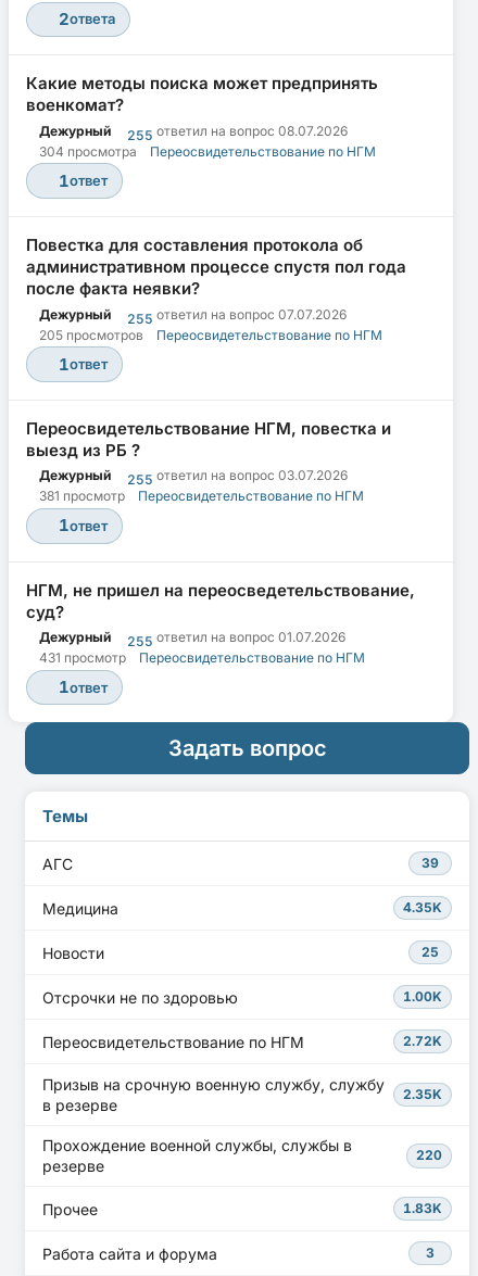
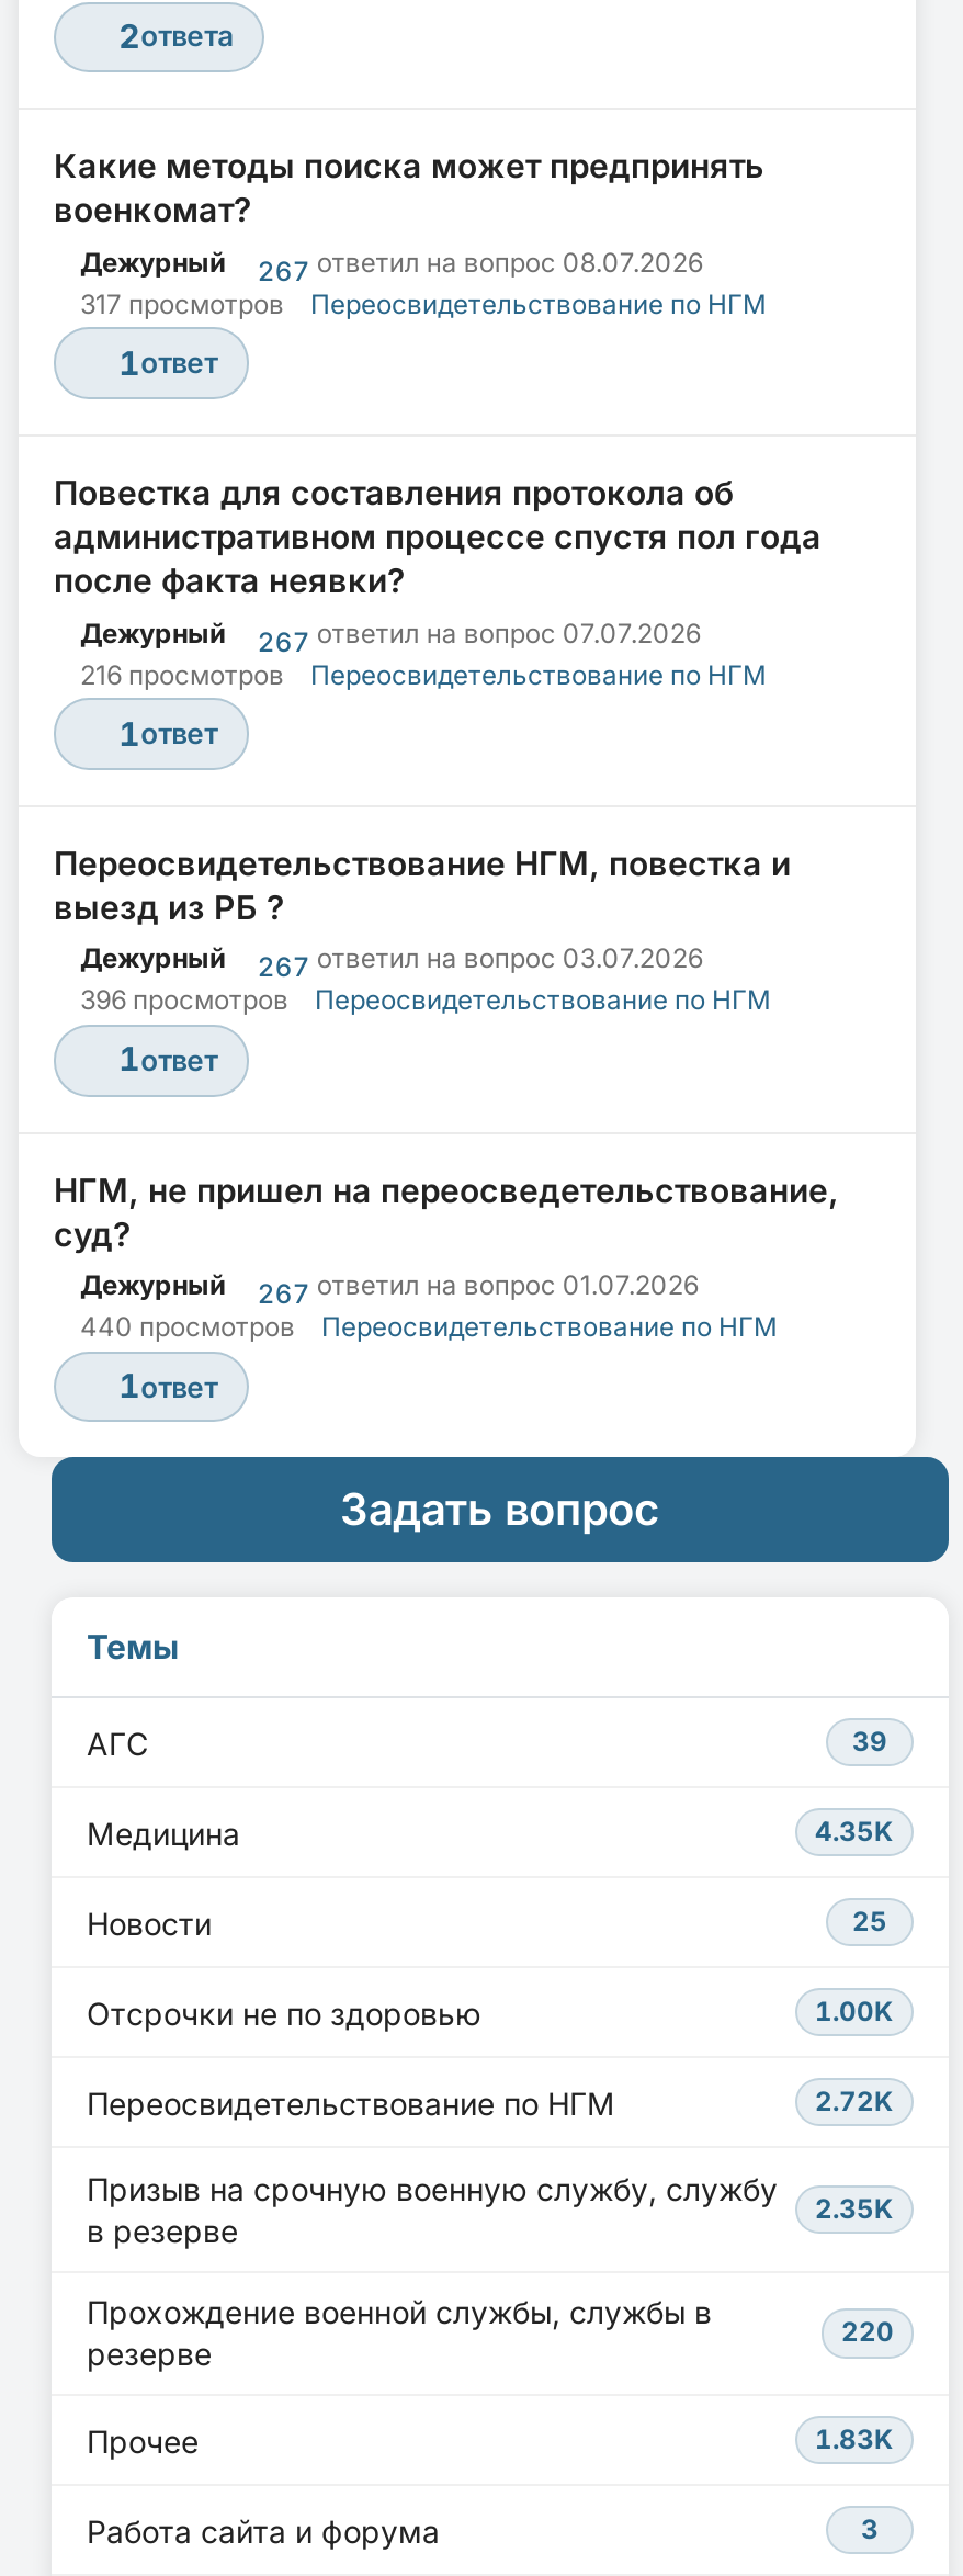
- 255 ответил на вопрос 08.07.2026
- 304 просмотра
+ 267 ответил на вопрос 08.07.2026
+ 317 просмотров

- 255 ответил на вопрос 07.07.2026
+ 267 ответил на вопрос 07.07.2026

- 205 просмотров Переосвидетельствование по НГМ
+ 216 просмотров Переосвидетельствование по НГМ

- 255 ответил на вопрос 03.07.2026
- 381 просмотр
+ 267 ответил на вопрос 03.07.2026
+ 396 просмотров

- 255 ответил на вопрос 01.07.2026
- 431 просмотр
+ 267 ответил на вопрос 01.07.2026
+ 440 просмотров
